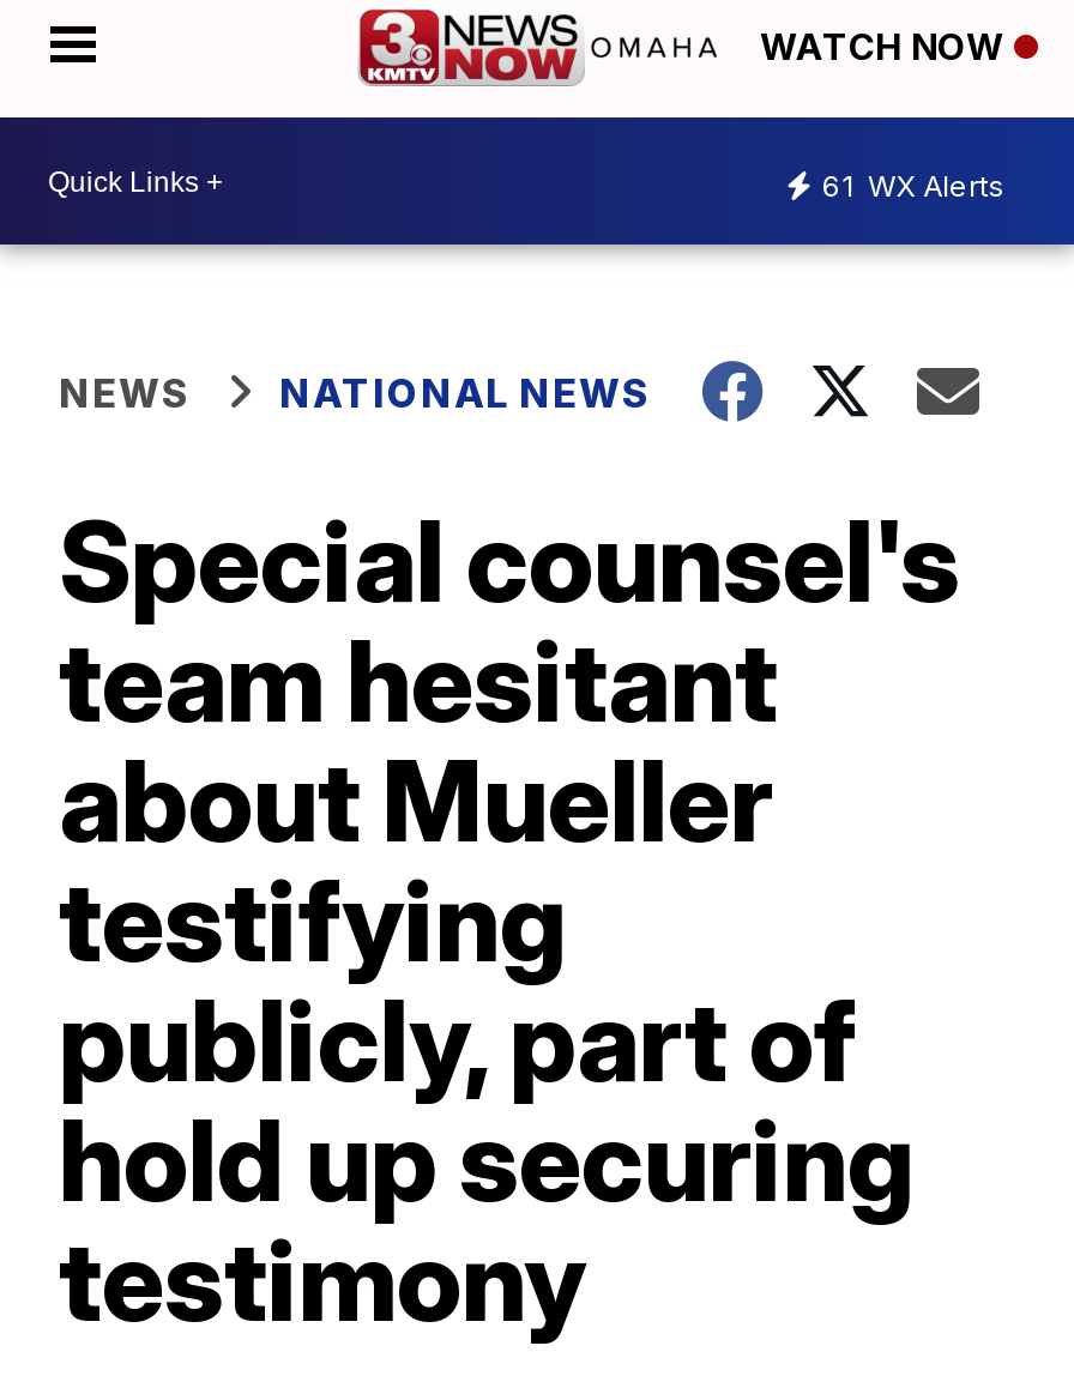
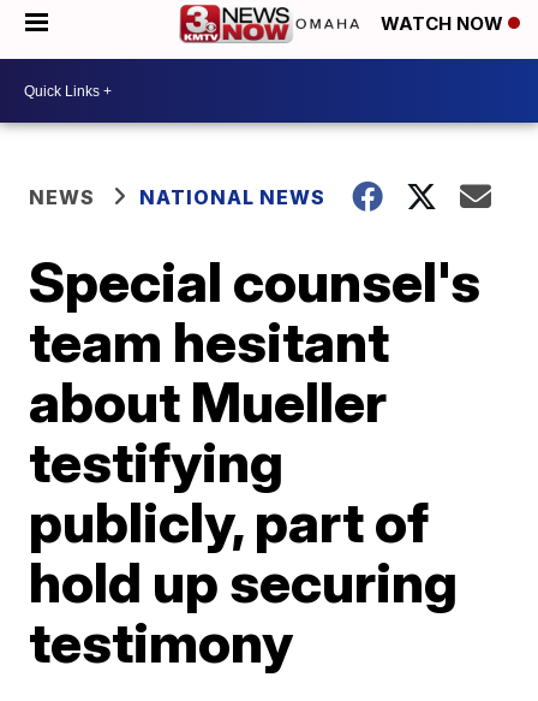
- 61 WX Alerts
